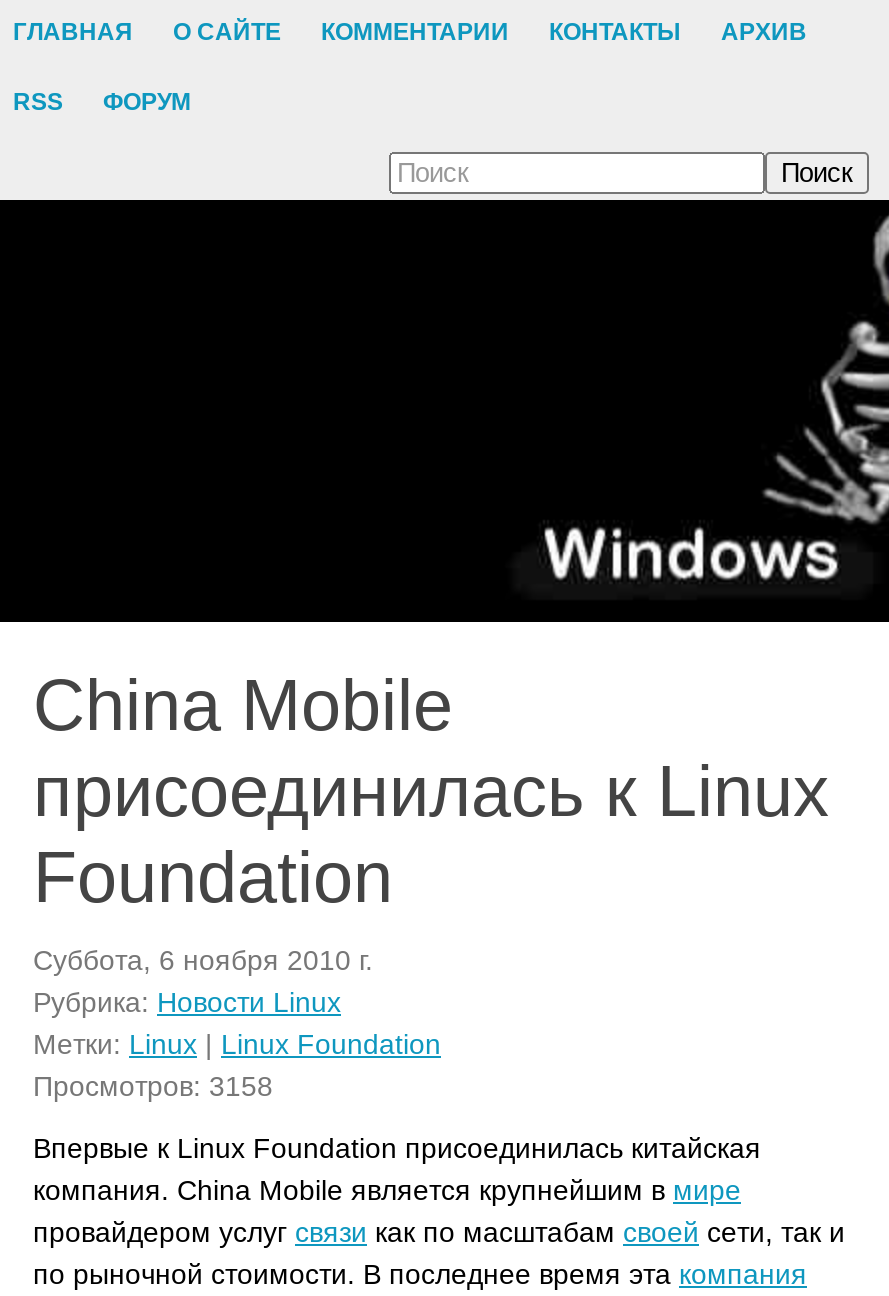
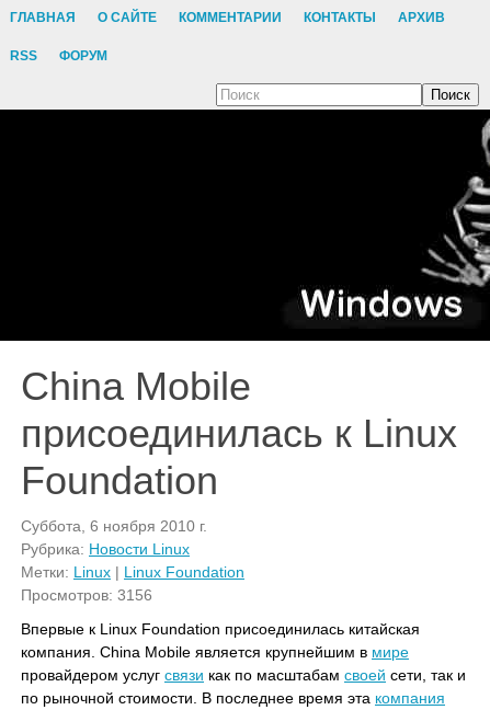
- Просмотров: 3158
+ Просмотров: 3156
